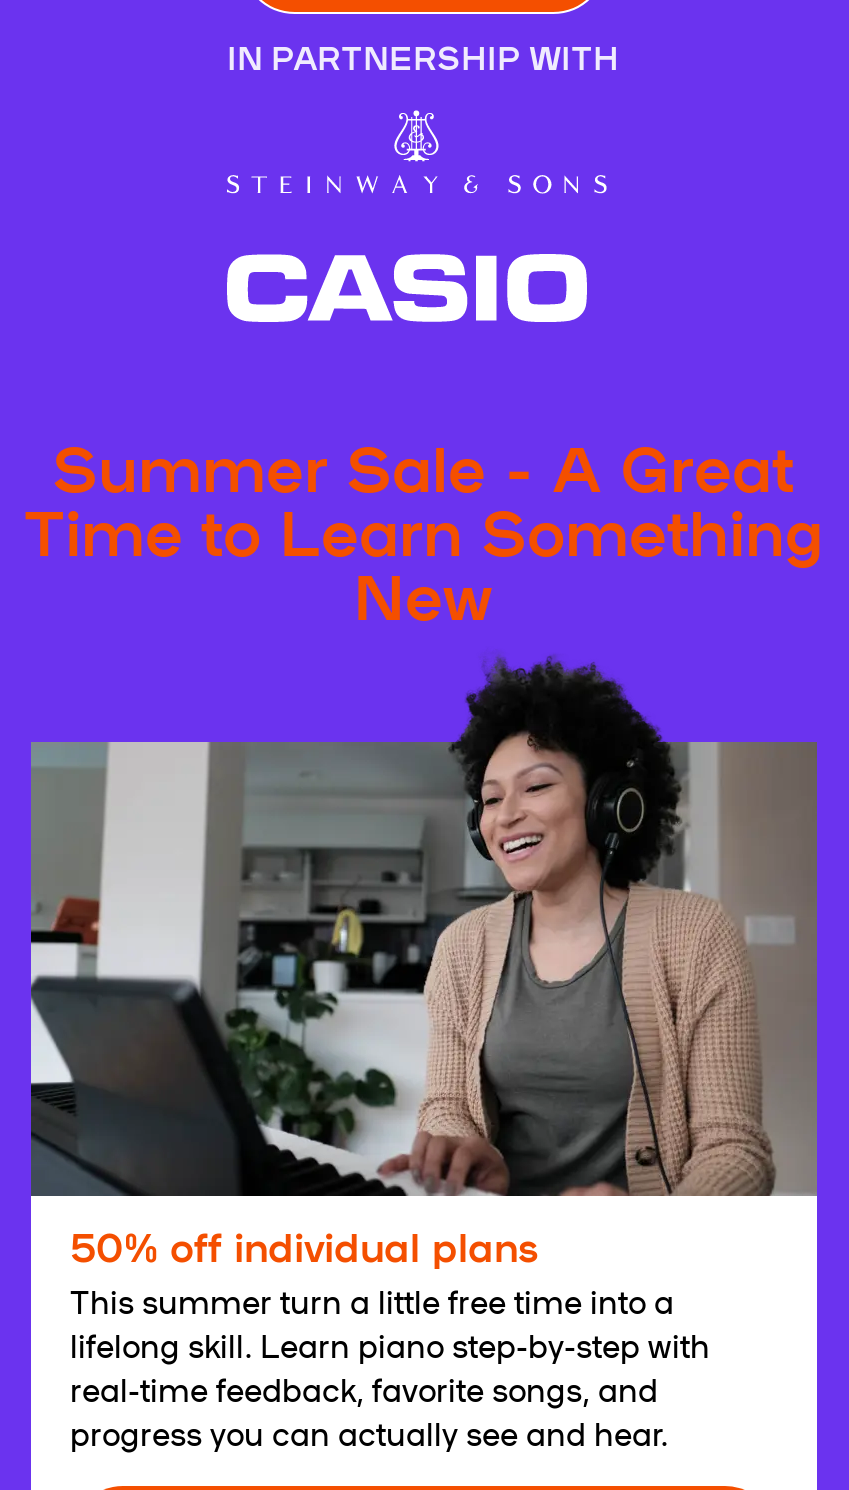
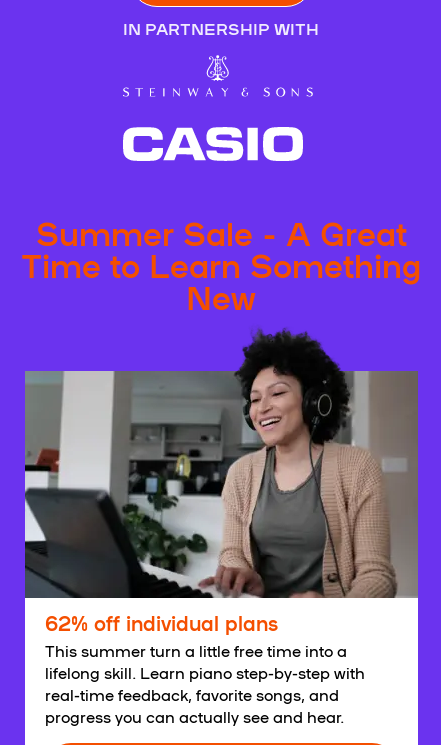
- 50% off individual plans
+ 62% off individual plans
